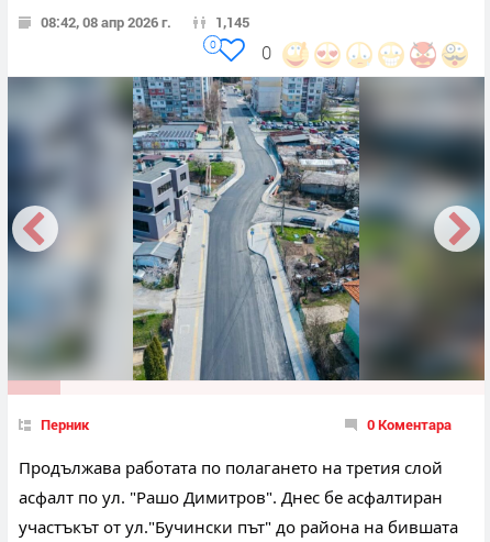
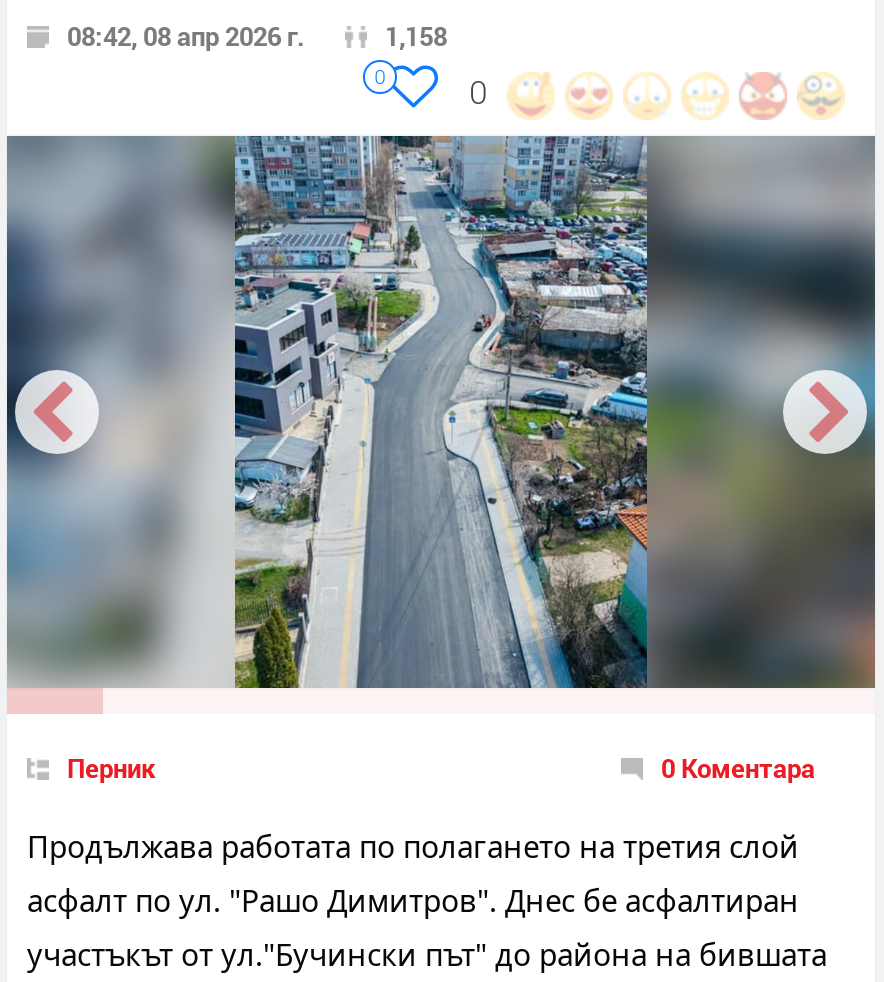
- 1,145
+ 1,158
